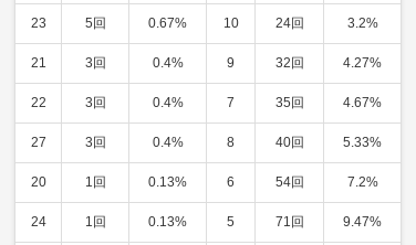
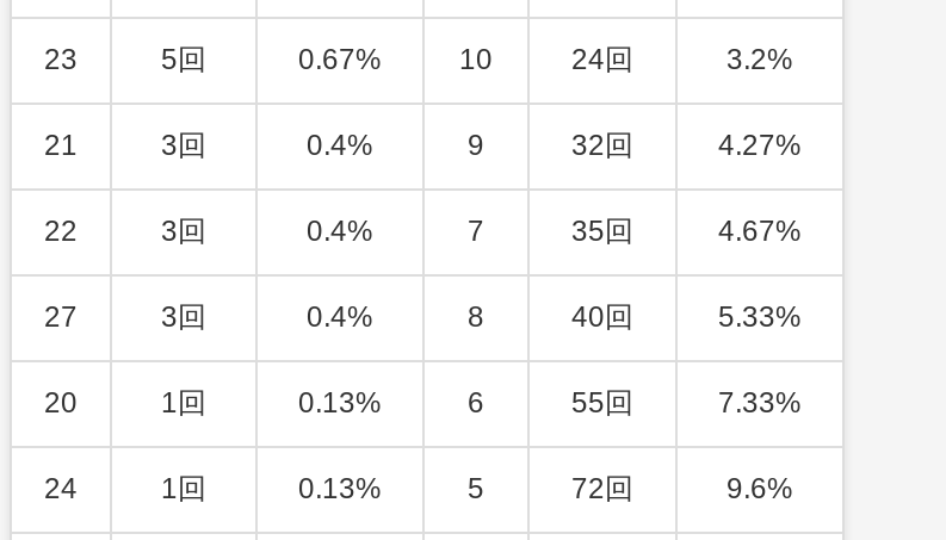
- 54回
+ 55回

- 7.2%
+ 7.33%

- 71回
+ 72回

- 9.47%
+ 9.6%
